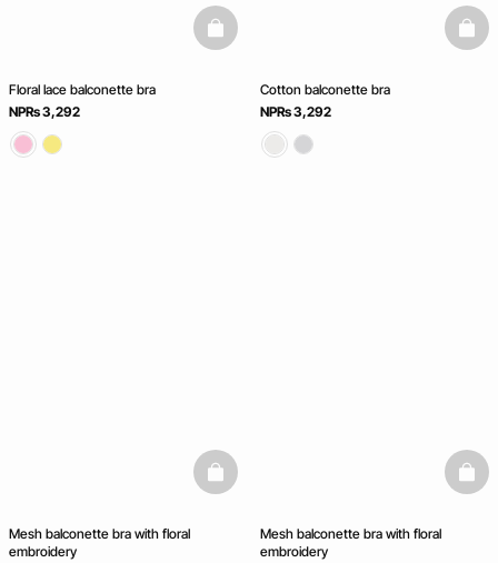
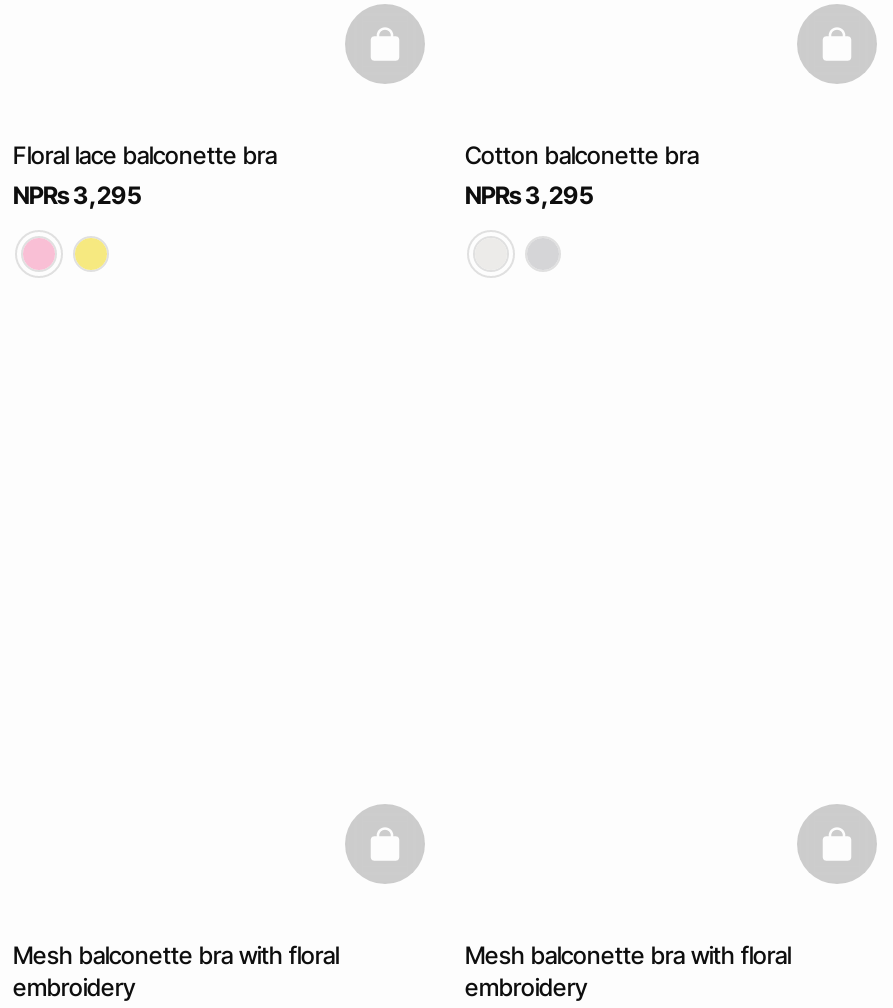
- NPRs 3,292
+ NPRs 3,295

- NPRs 3,292
+ NPRs 3,295
